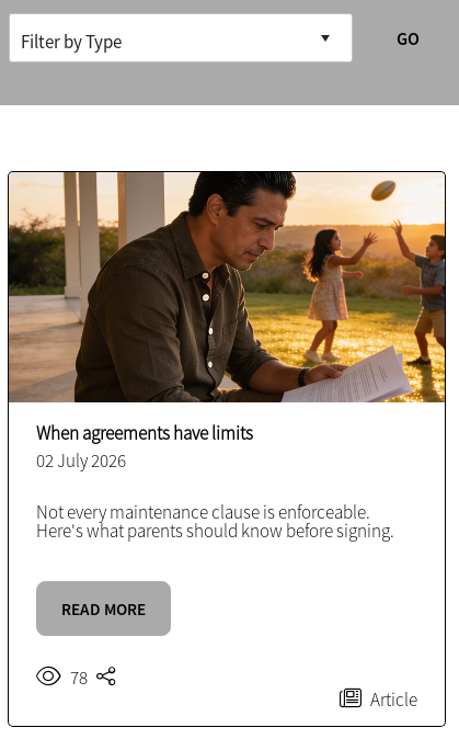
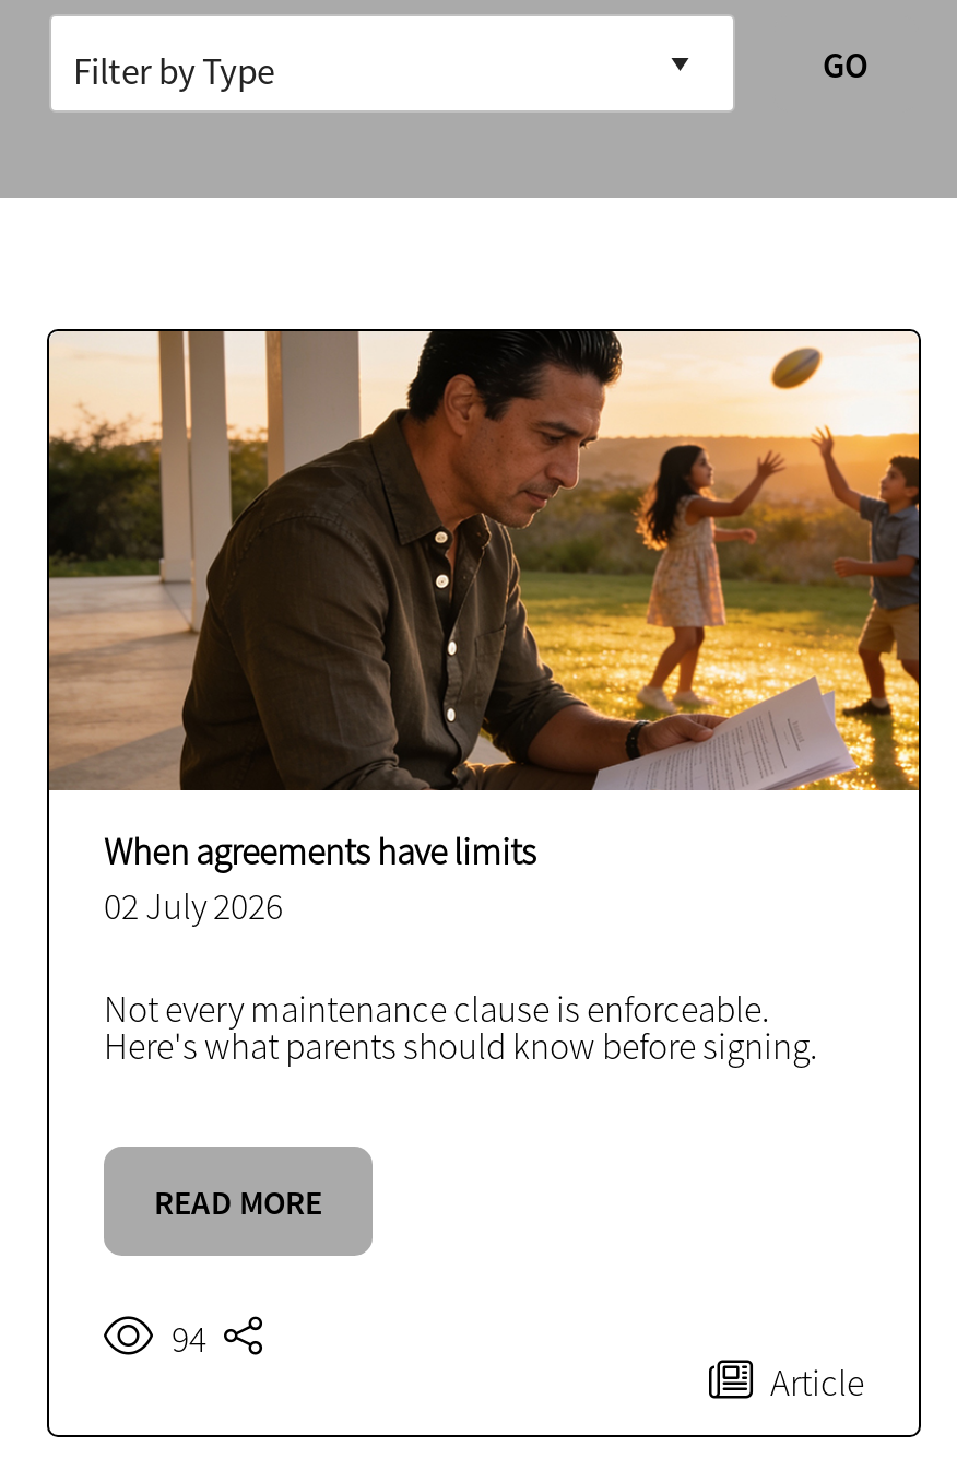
- 78
+ 94
